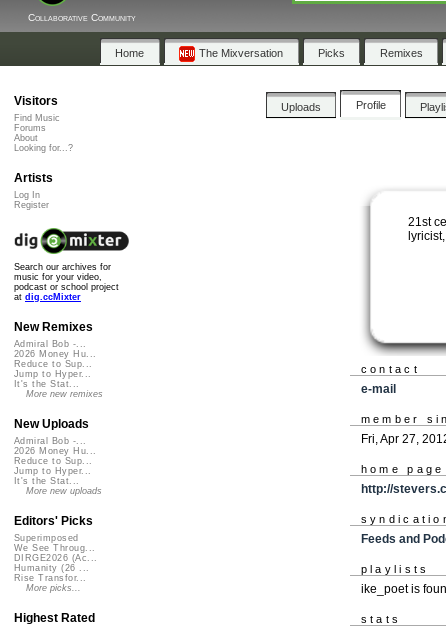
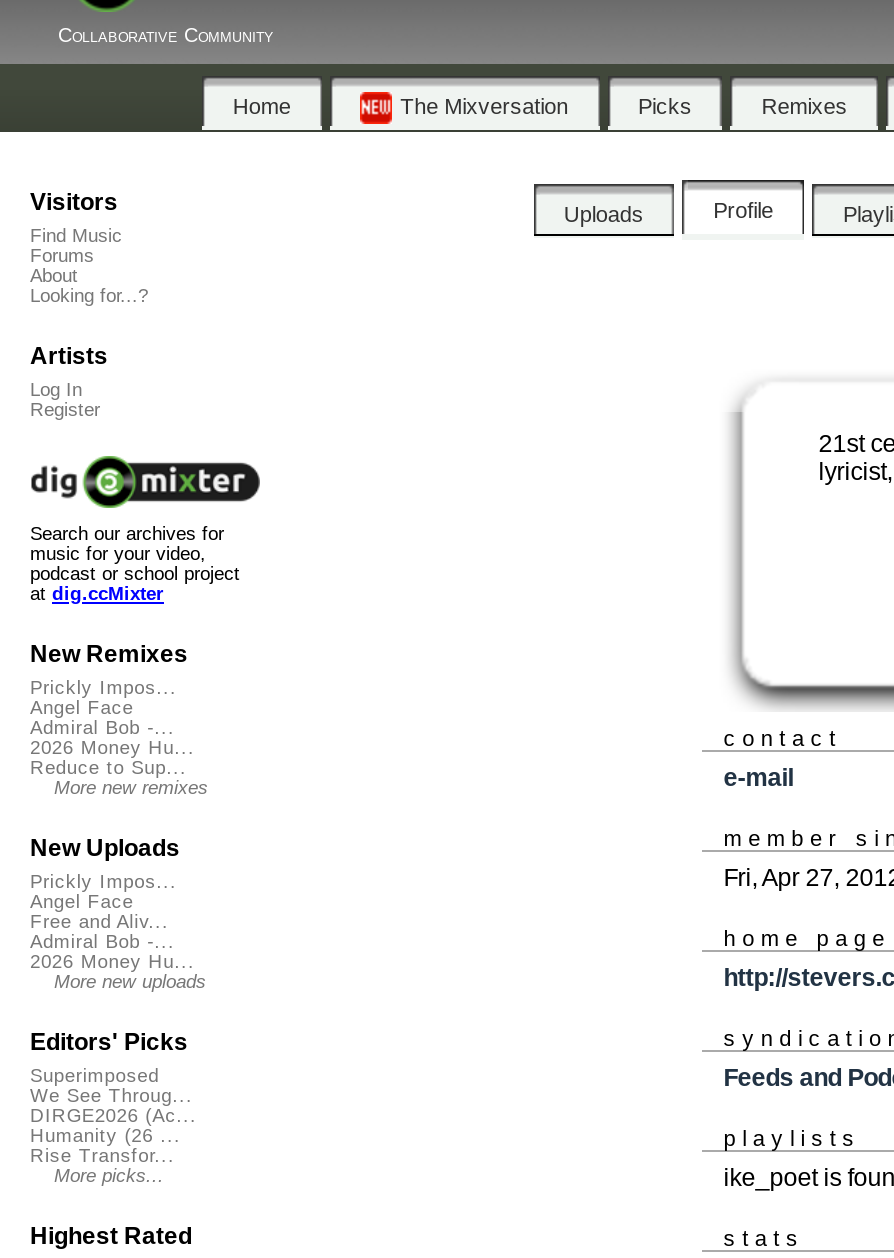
+ Prickly Impos...
+ Angel Face

moved down: Admiral Bob -... | 2026 Money Hu... | Reduce to Sup...

- Jump to Hyper...
- It's the Stat...

moved down: Admiral Bob -... | 2026 Money Hu...

+ Prickly Impos...
+ Angel Face
+ Free and Aliv...

- Reduce to Sup...
- Jump to Hyper...
- It's the Stat...
